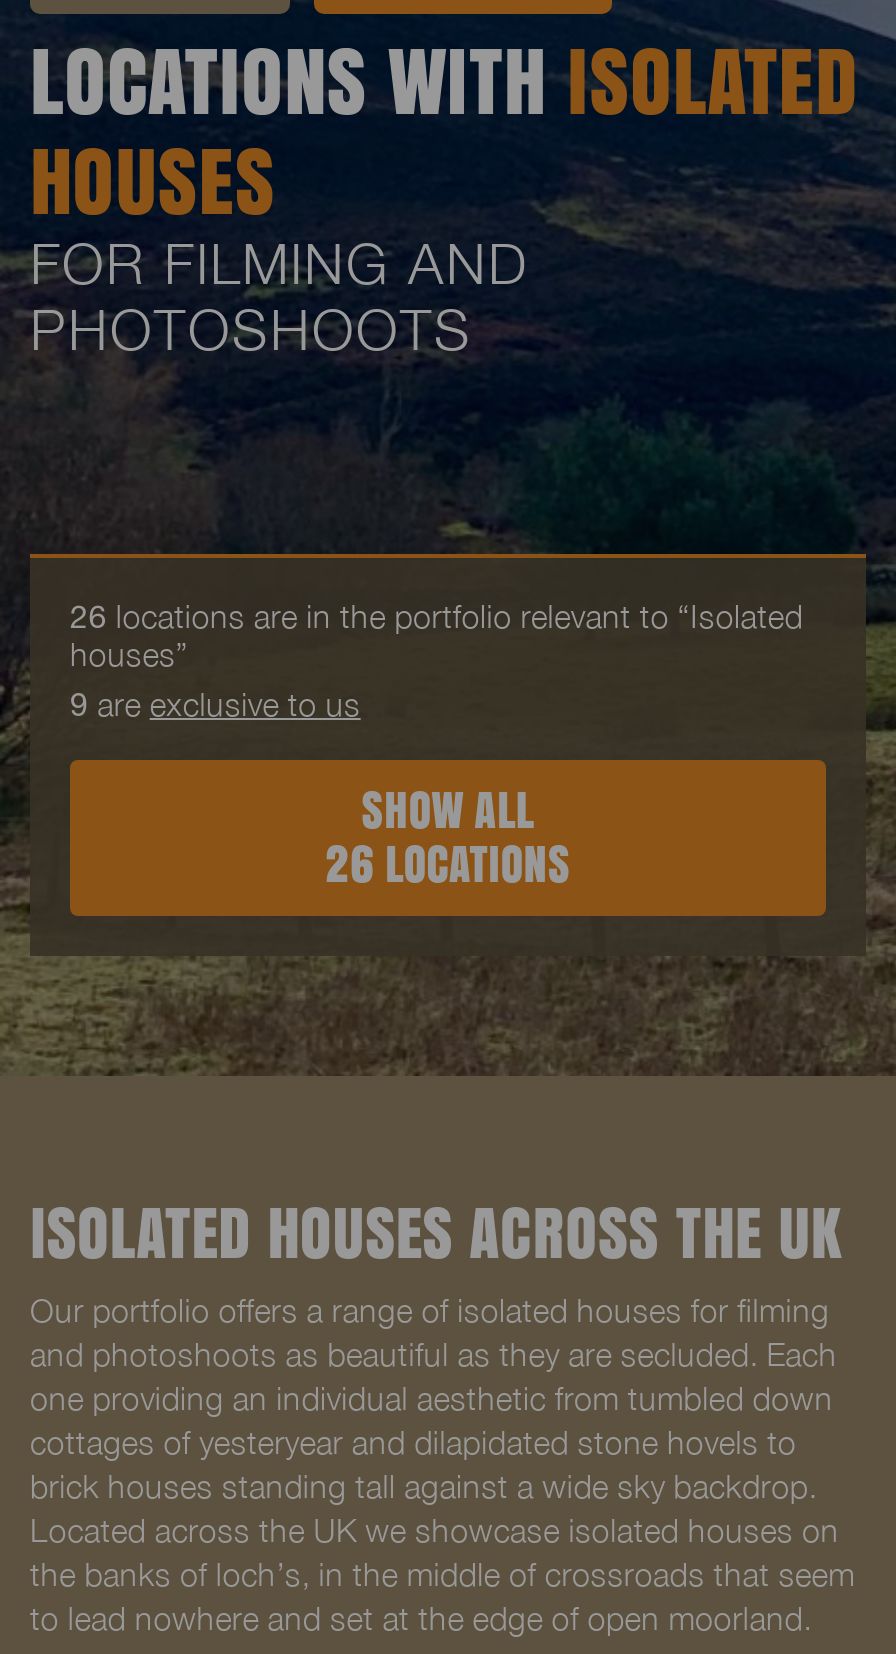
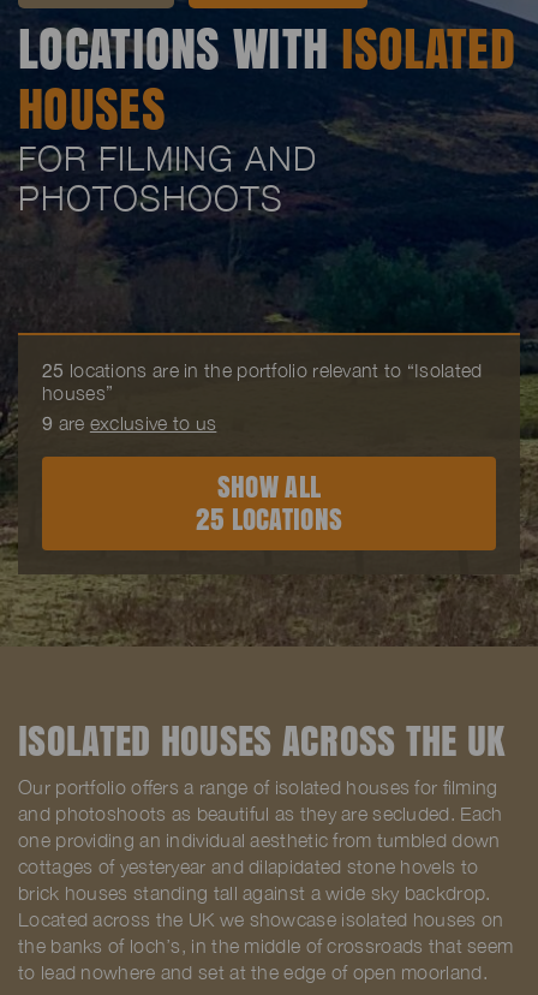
- 26 locations are in the portfolio relevant to “Isolated
+ 25 locations are in the portfolio relevant to “Isolated

- 26 LOCATIONS
+ 25 LOCATIONS
